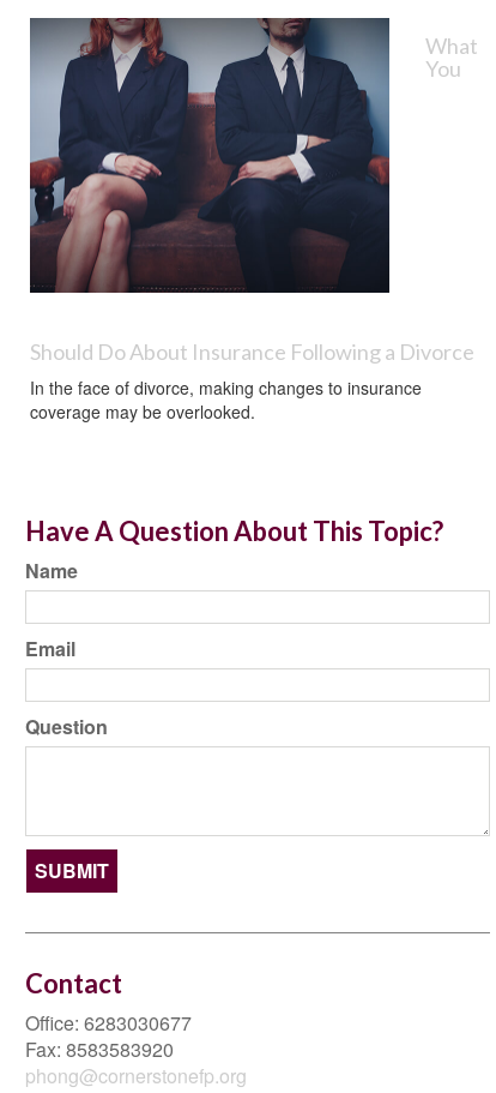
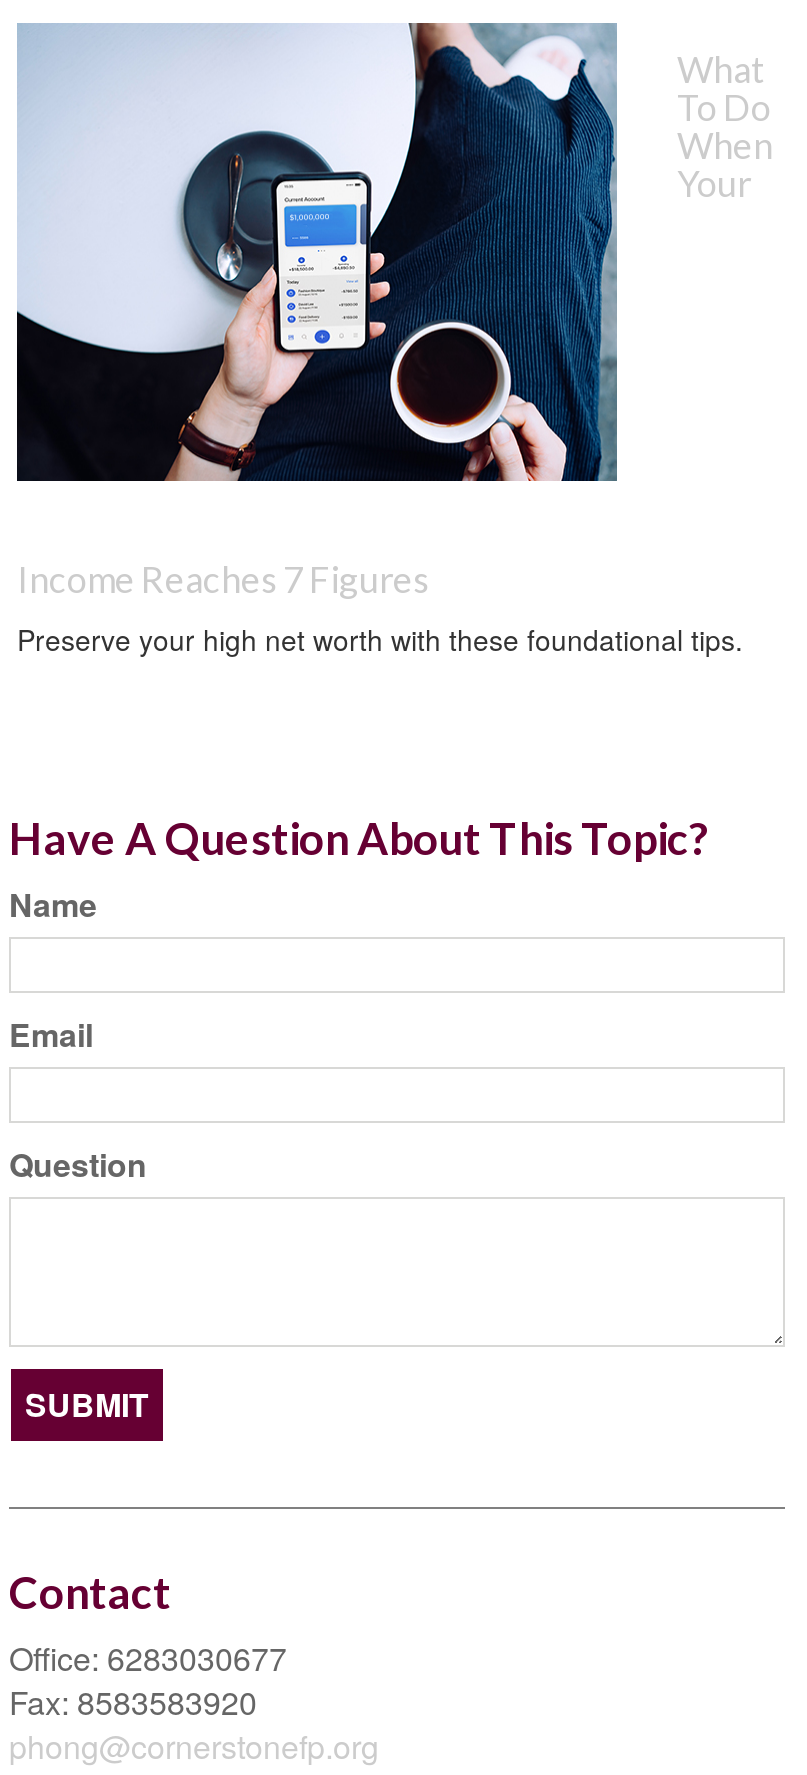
- [image]
- You
+ [image]
+ To Do
+ When
+ Your

- Should Do About Insurance Following a Divorce
- In the face of divorce, making changes to insurance
- coverage may be overlooked.
+ Income Reaches 7 Figures
+ Preserve your high net worth with these foundational tips.
